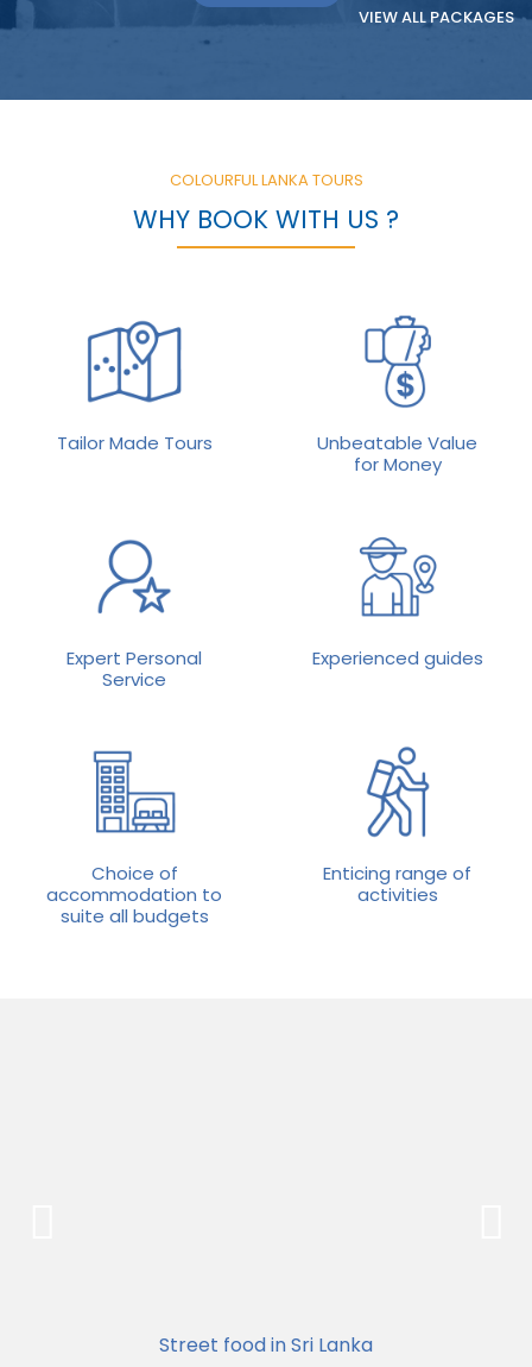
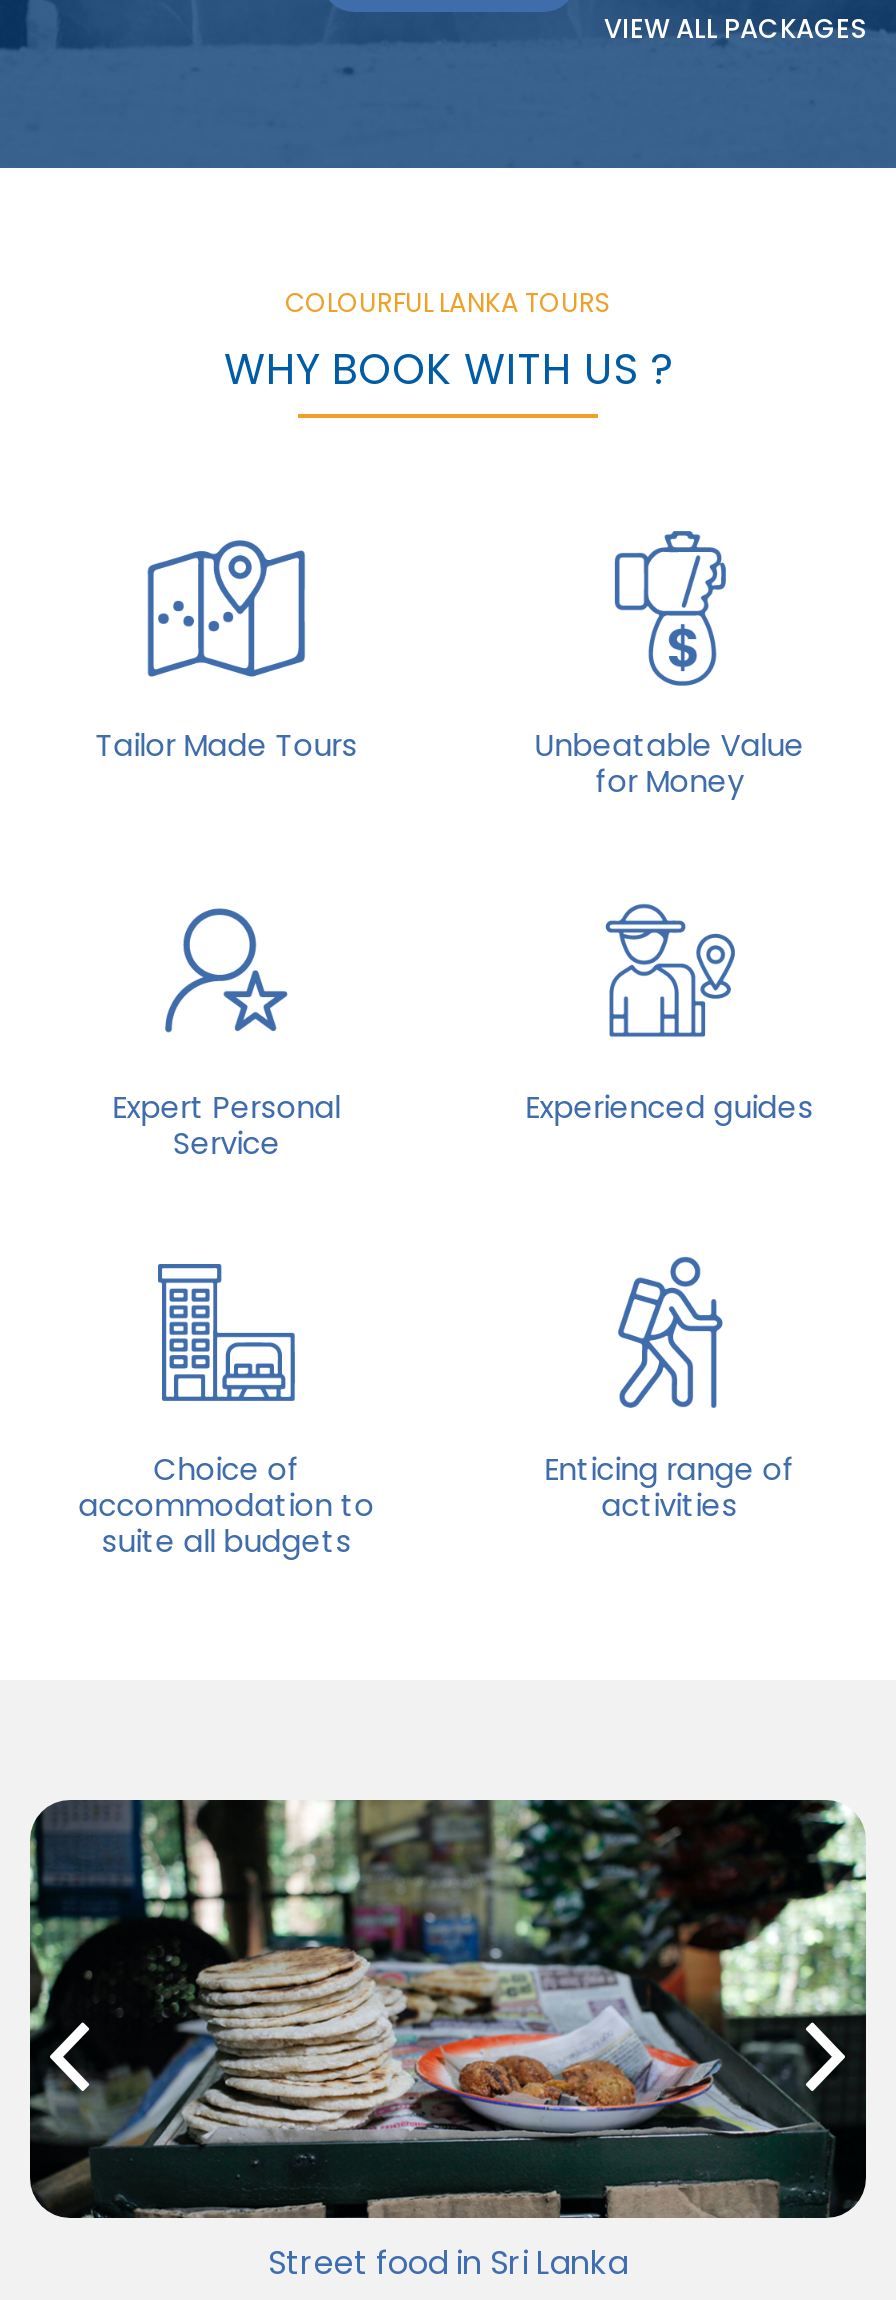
+ [image]
